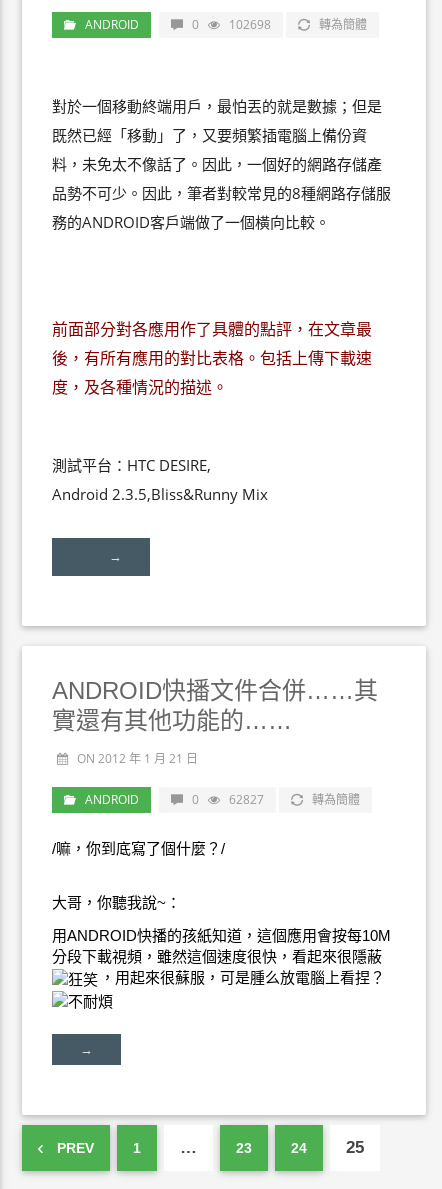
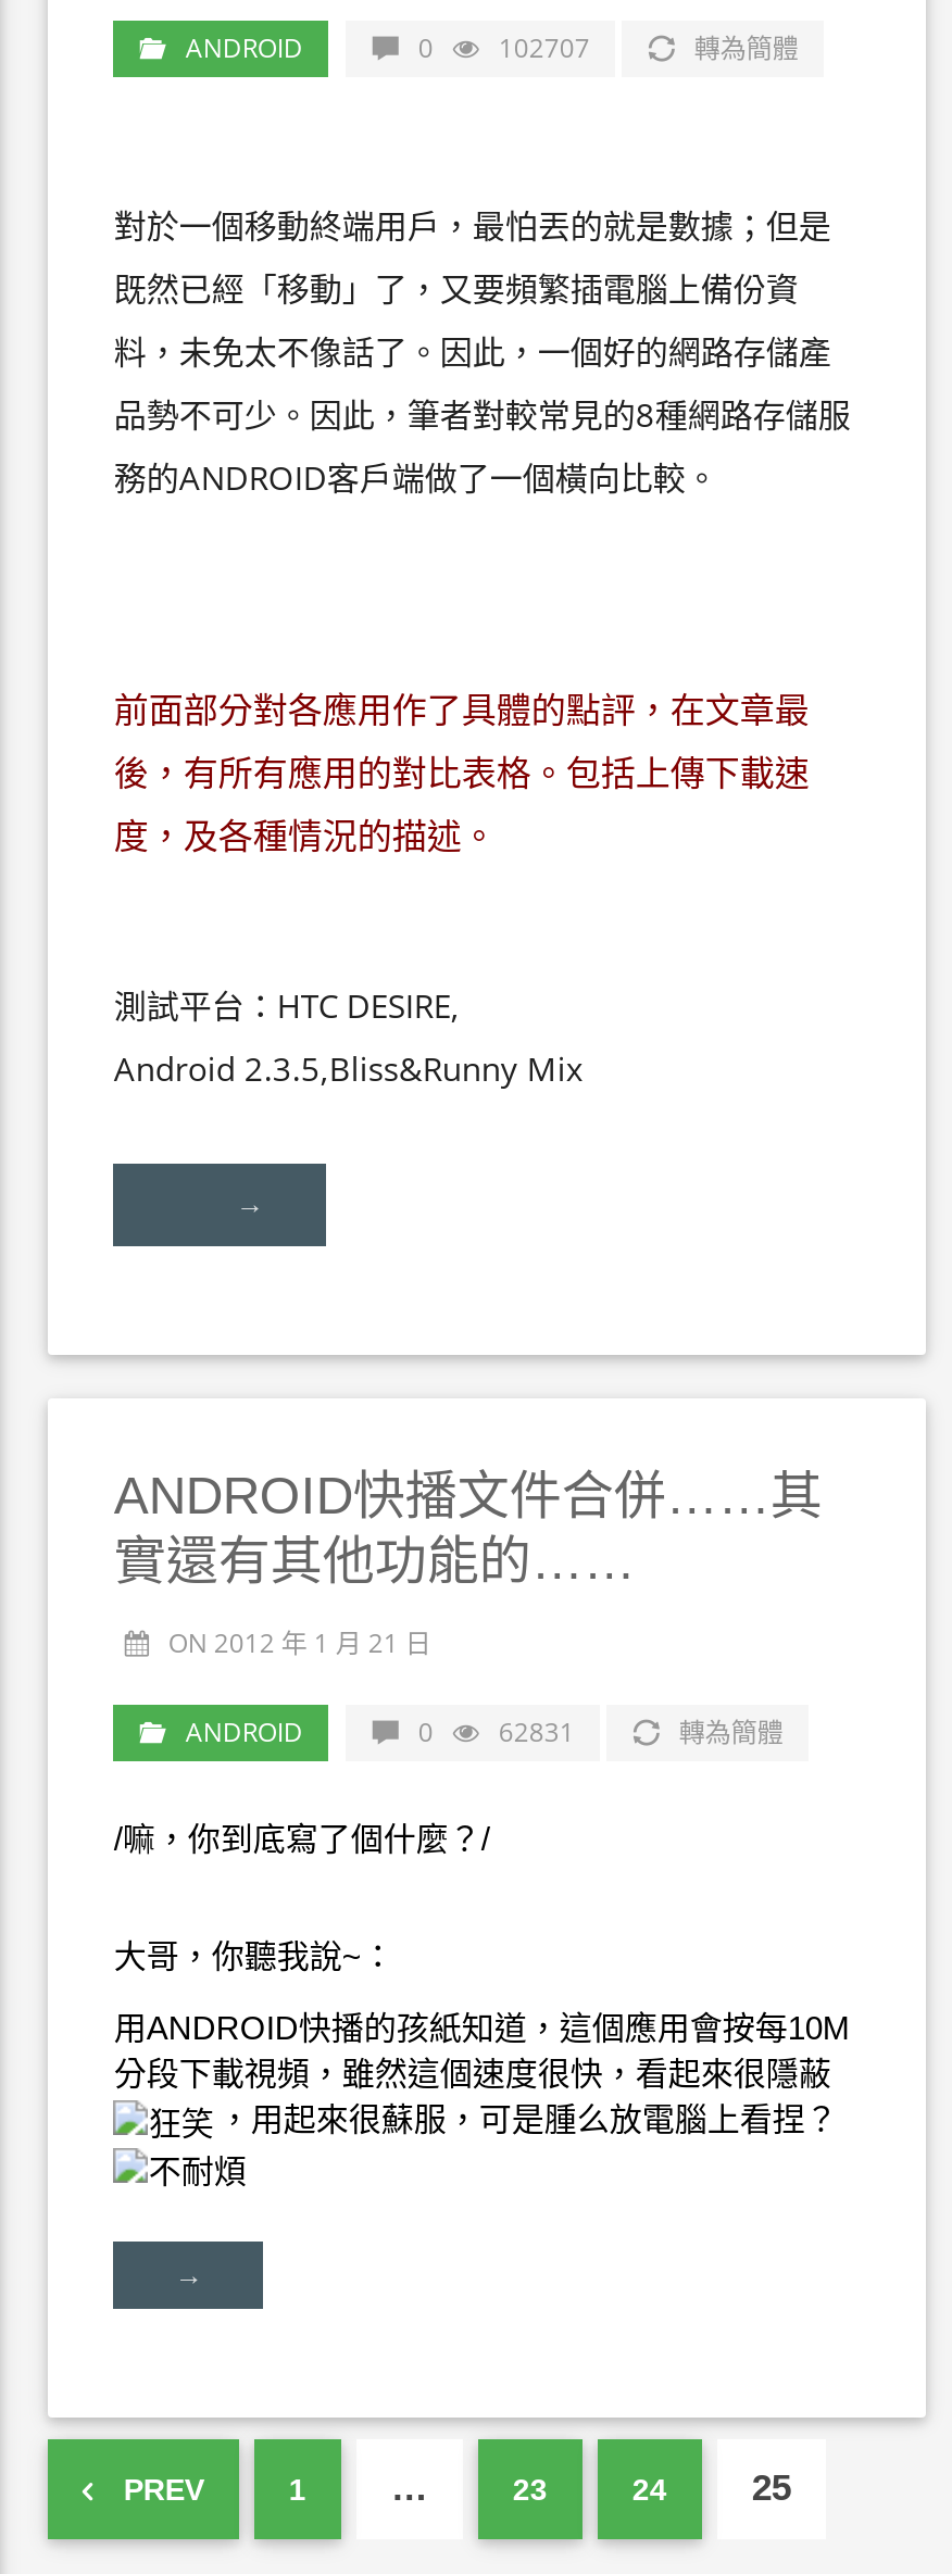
- 0 102698
+ 0 102707

- 0 62827
+ 0 62831
